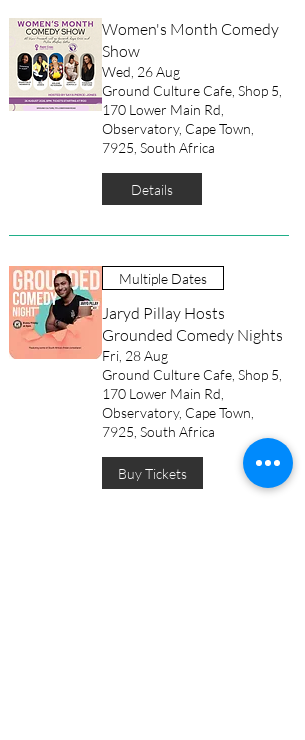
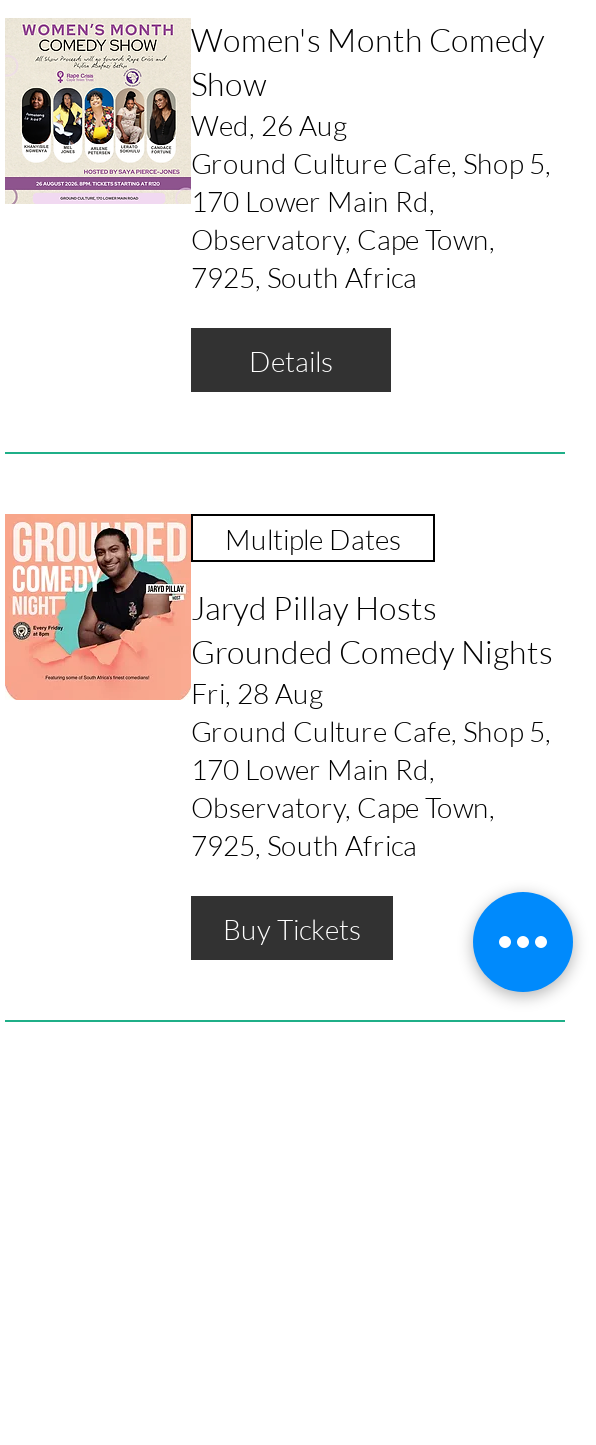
- [image]
+ [image]
